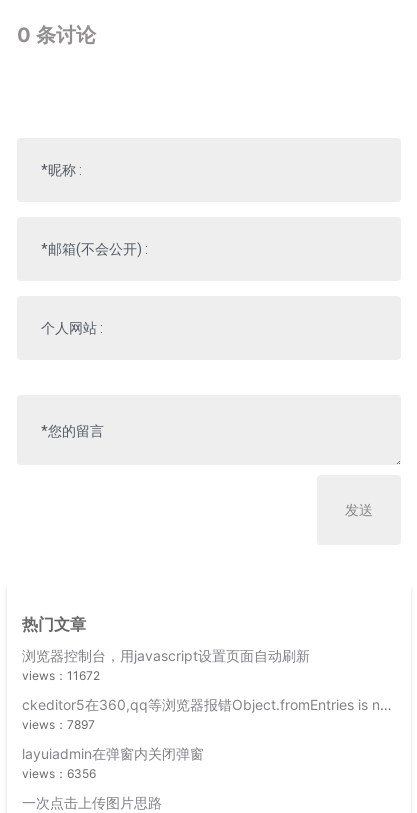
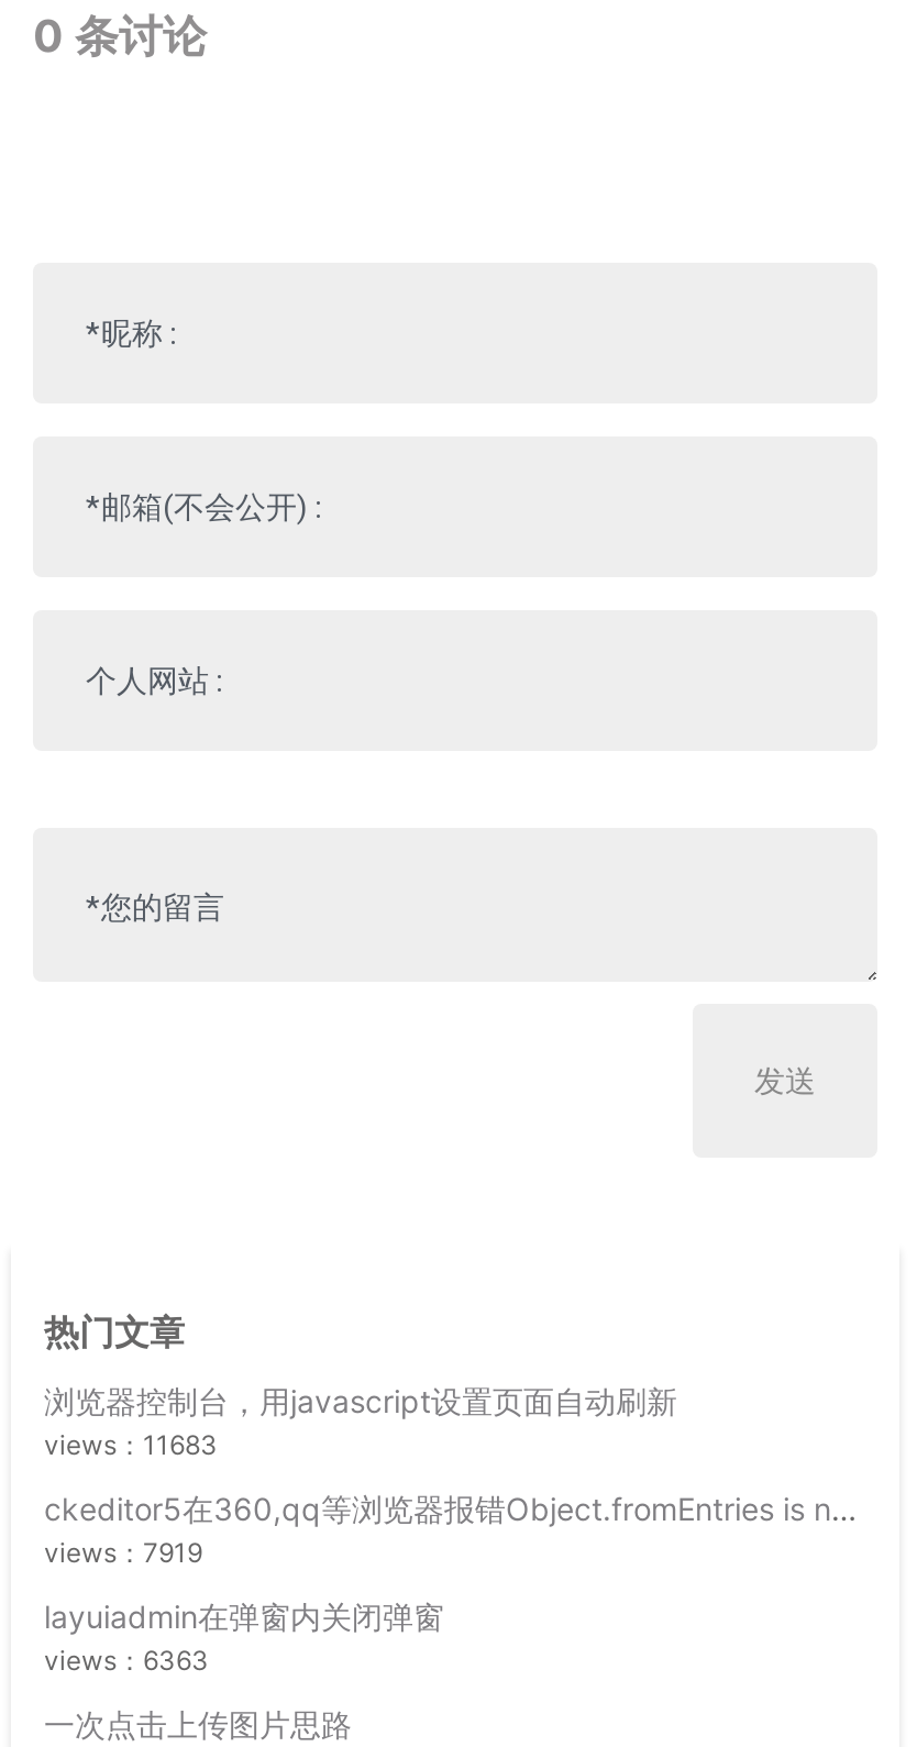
- views：11672
+ views：11683

- views：7897
+ views：7919

- views：6356
+ views：6363
